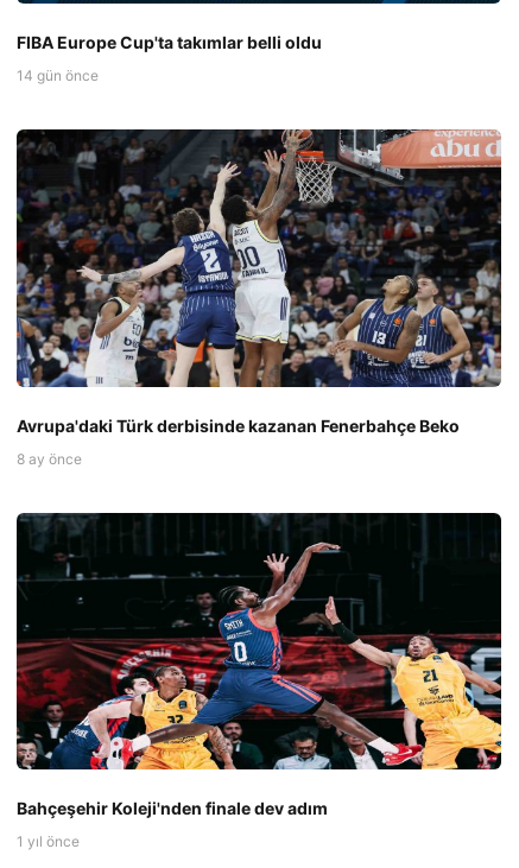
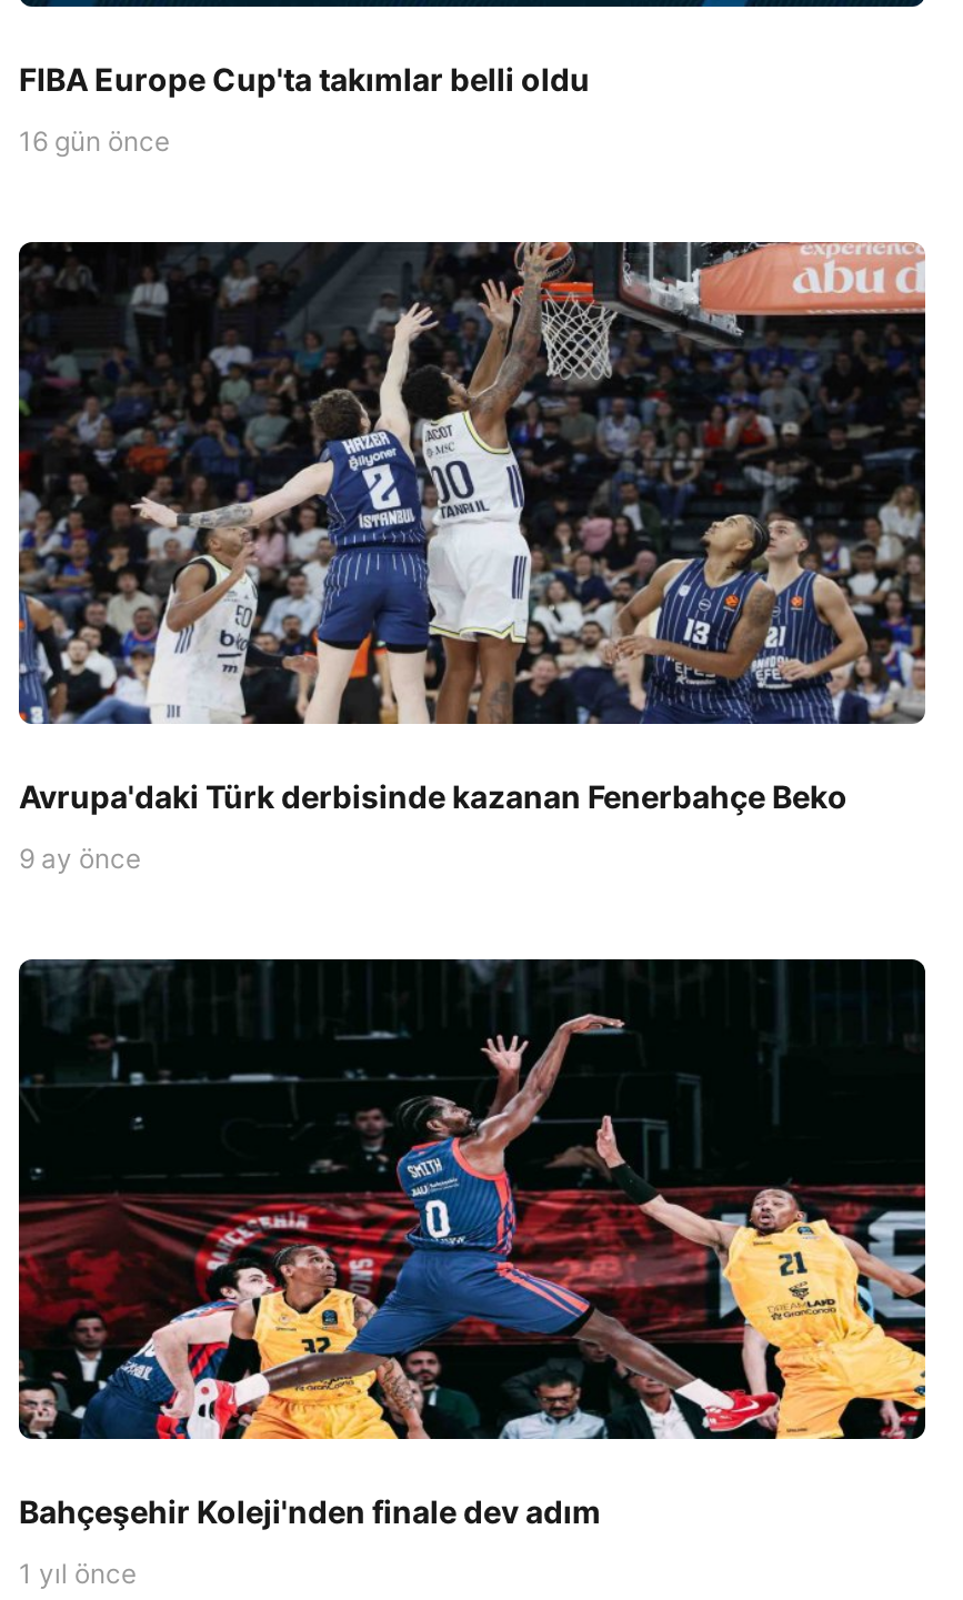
- 14 gün önce
+ 16 gün önce

- 8 ay önce
+ 9 ay önce
